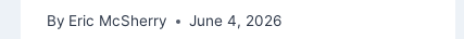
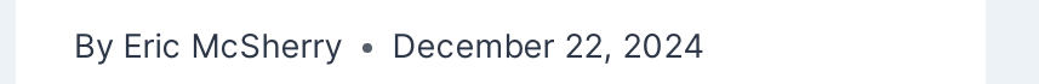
- By Eric McSherry June 4, 2026
+ By Eric McSherry December 22, 2024
